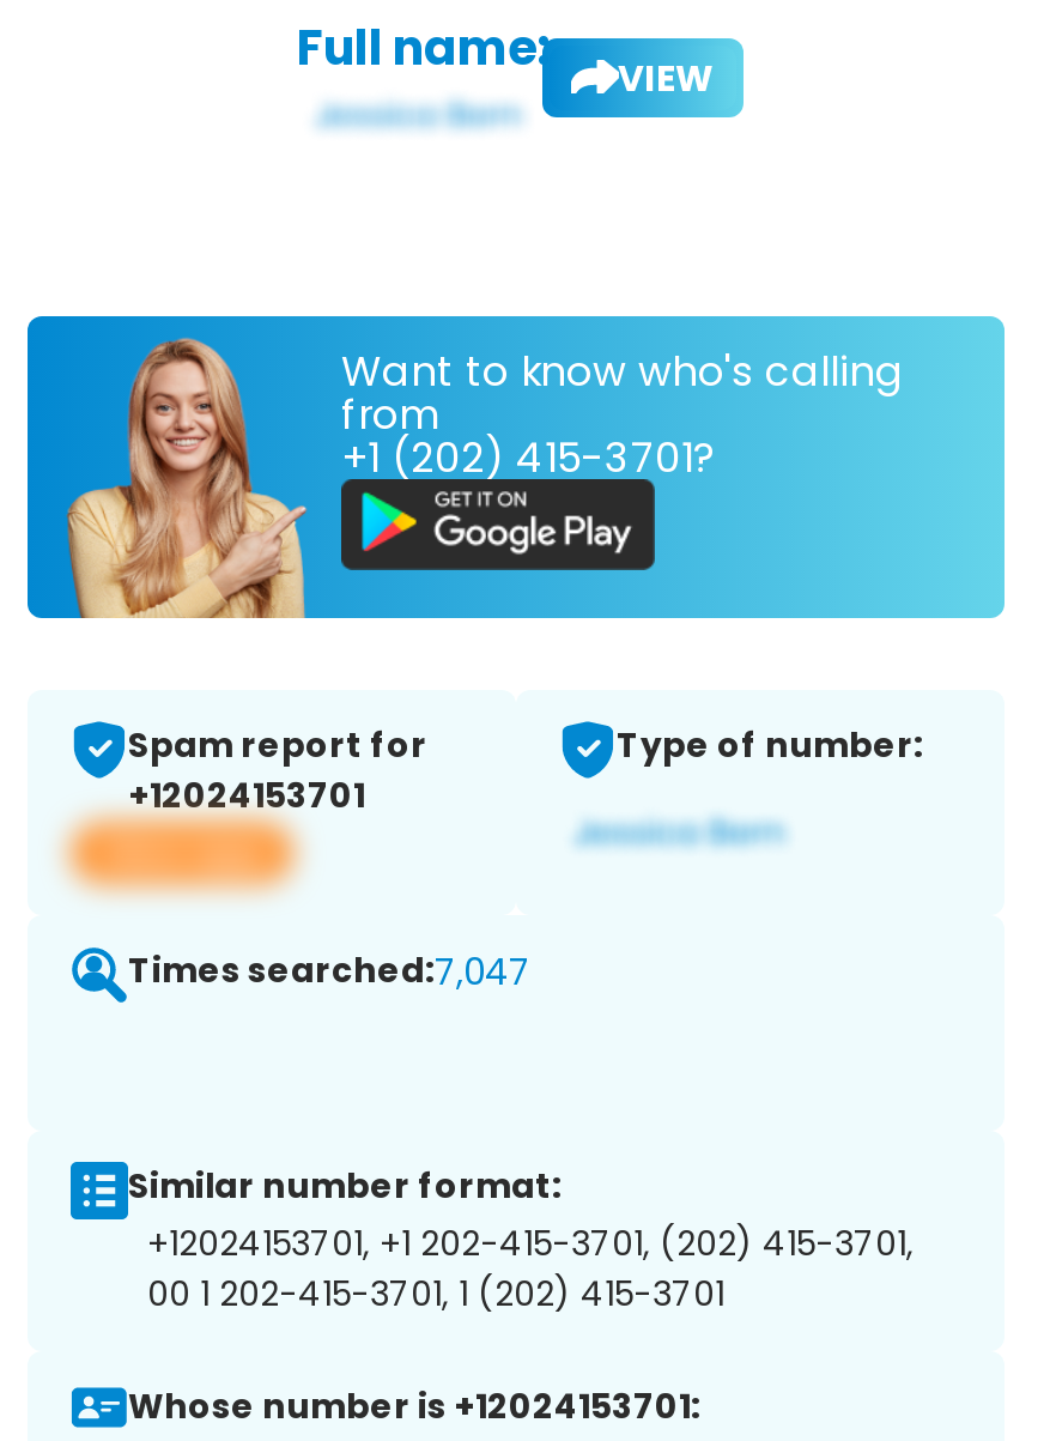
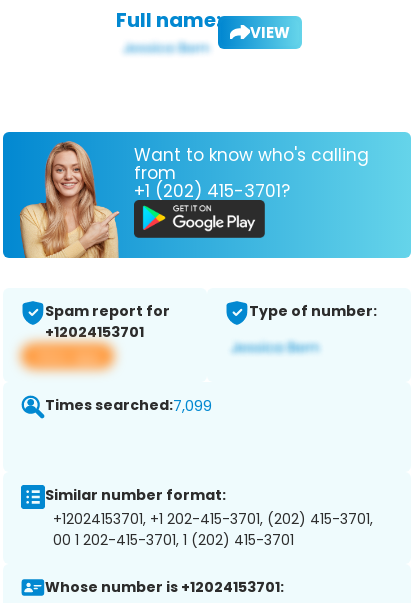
- Times searched:7,047
+ Times searched:7,099
